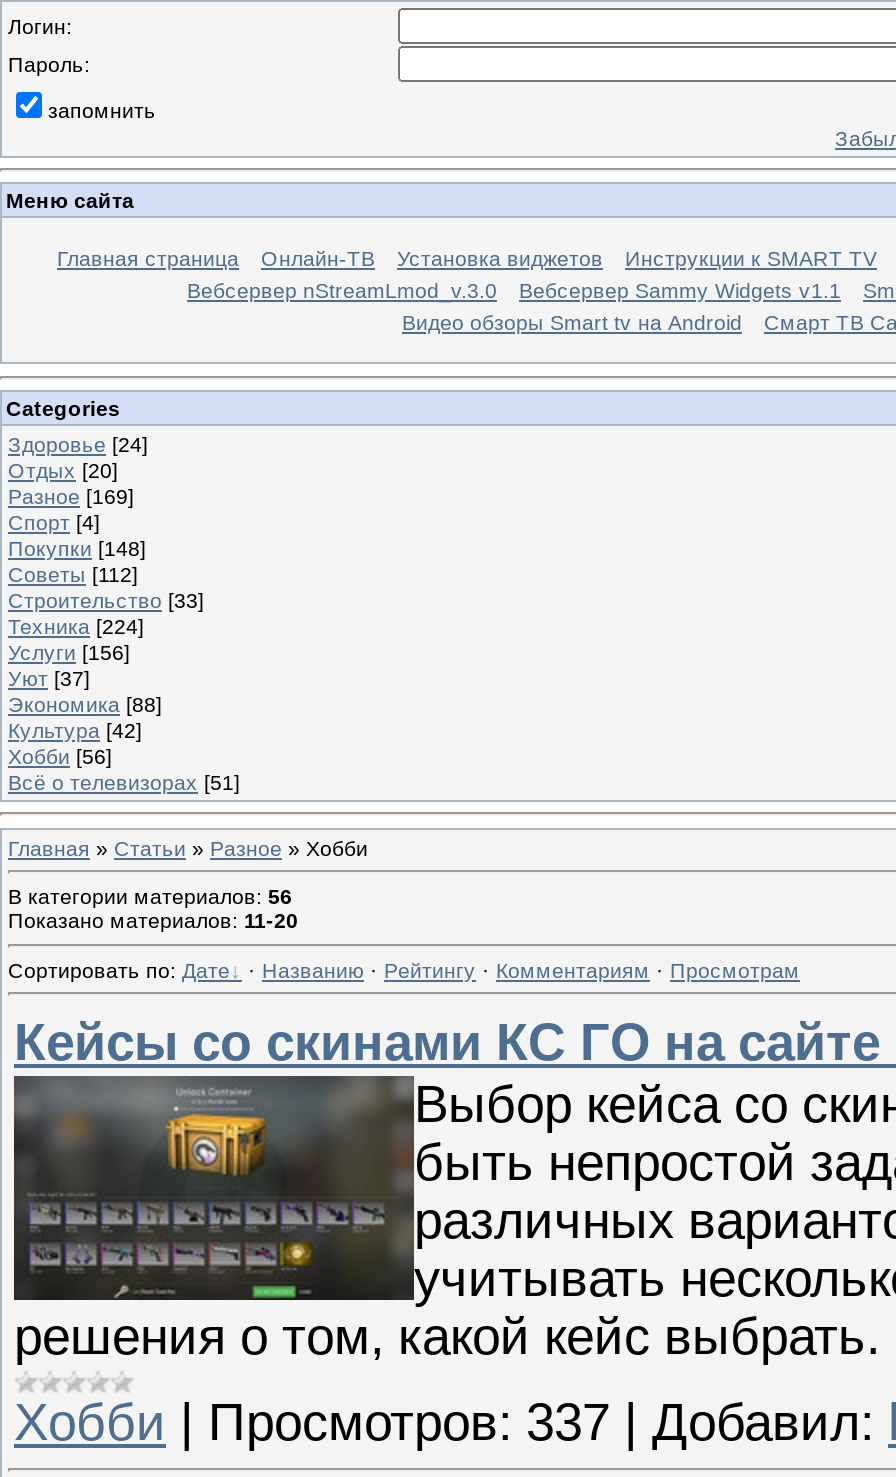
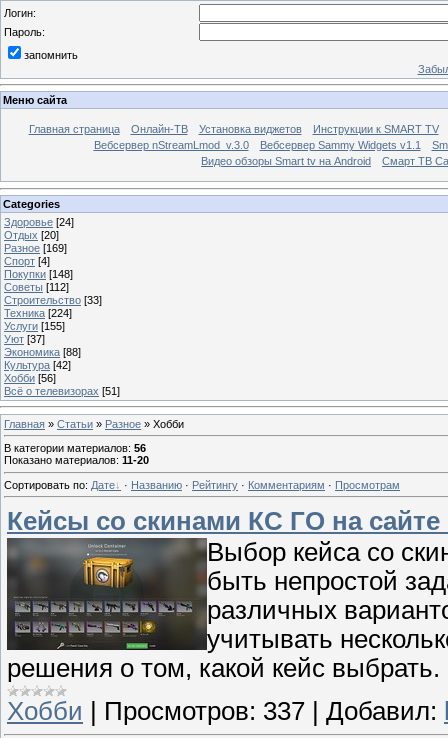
- Услуги [156]
+ Услуги [155]
